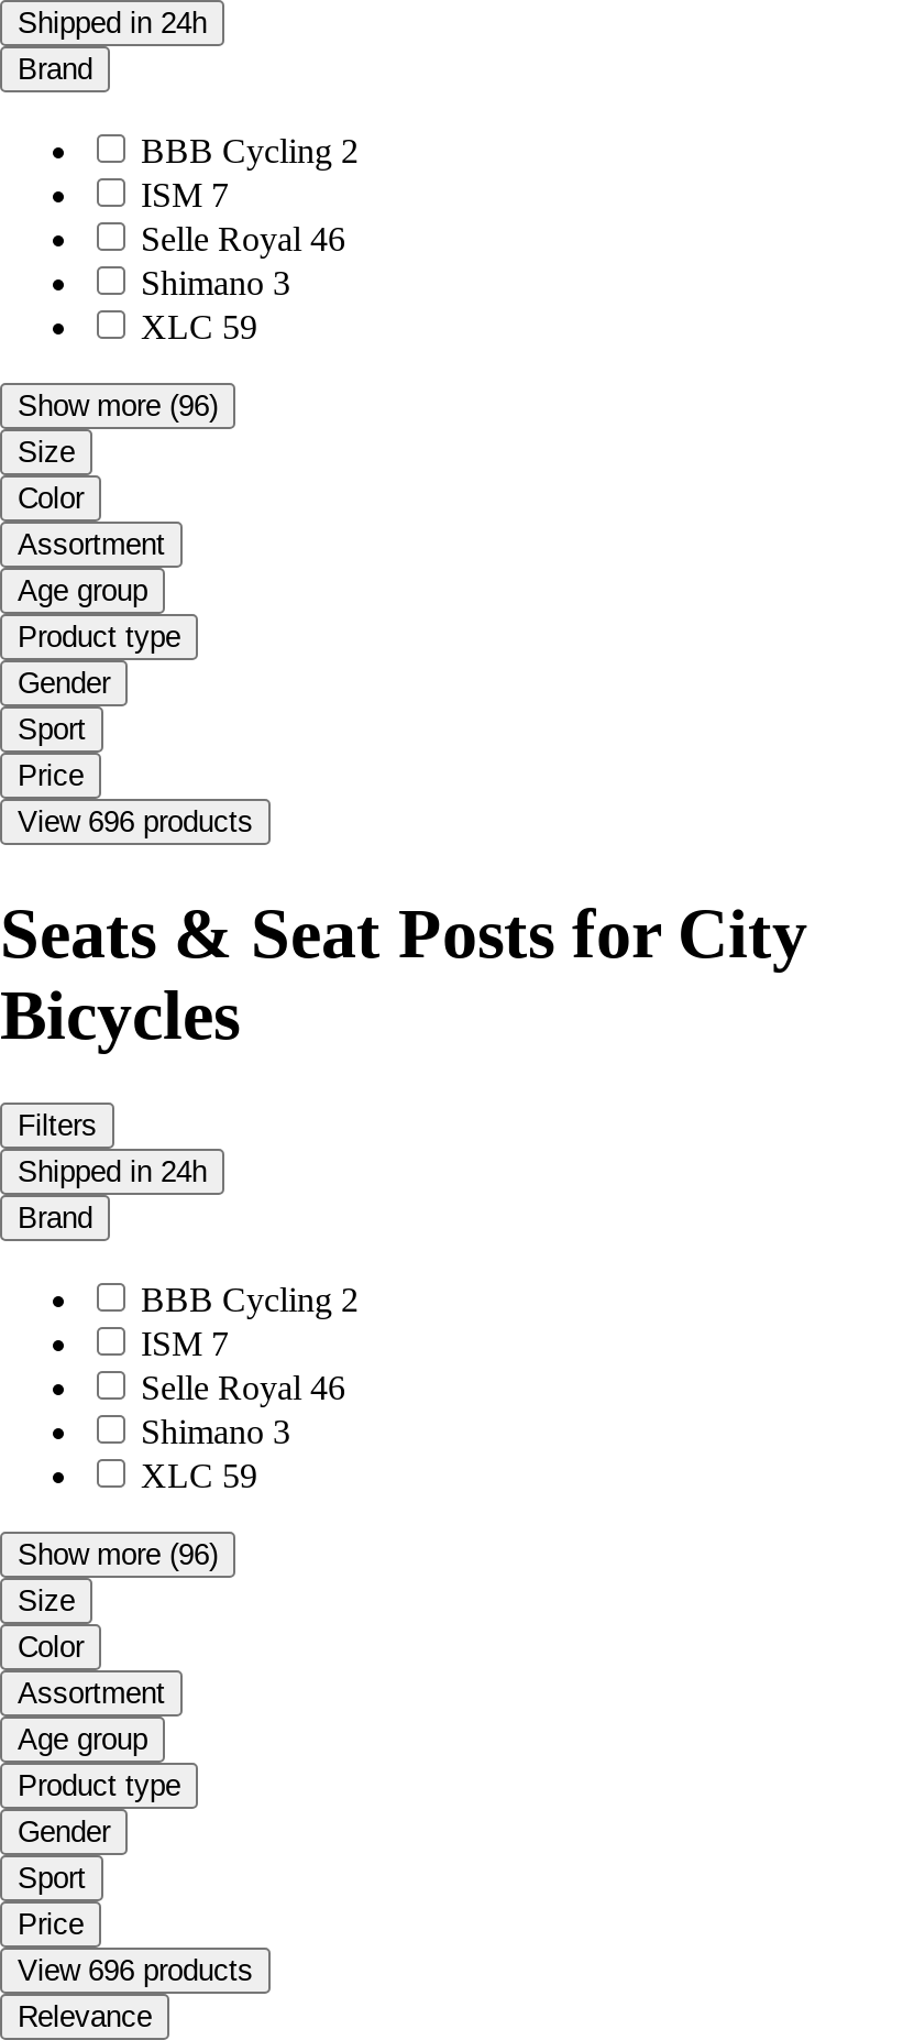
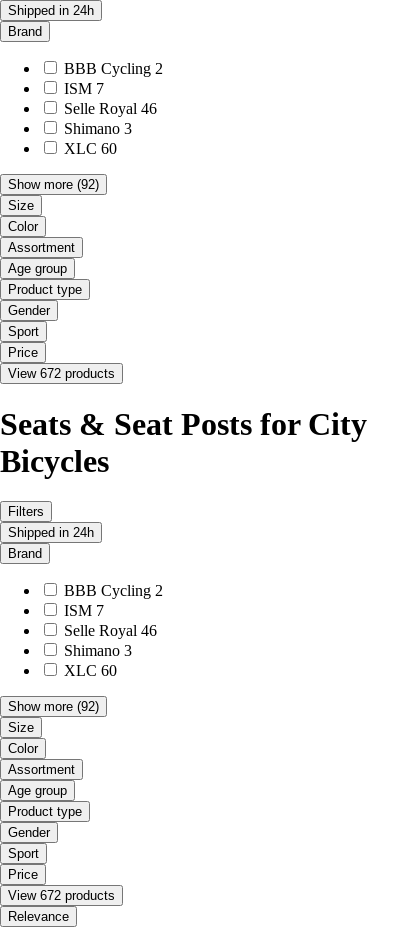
- XLC 59
+ XLC 60

- Show more (96)
+ Show more (92)

- View 696 products
+ View 672 products

- XLC 59
+ XLC 60

- Show more (96)
+ Show more (92)

- View 696 products
+ View 672 products
